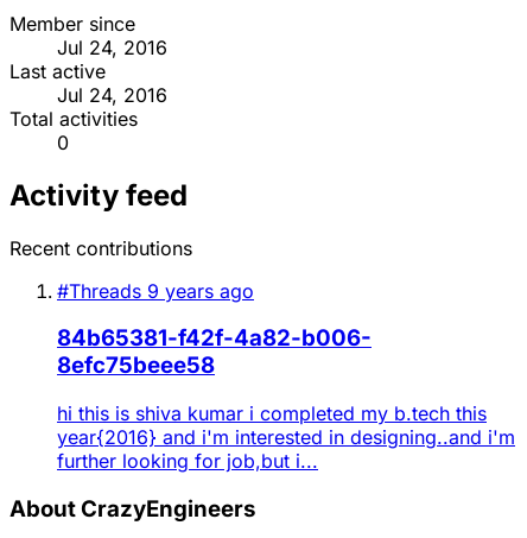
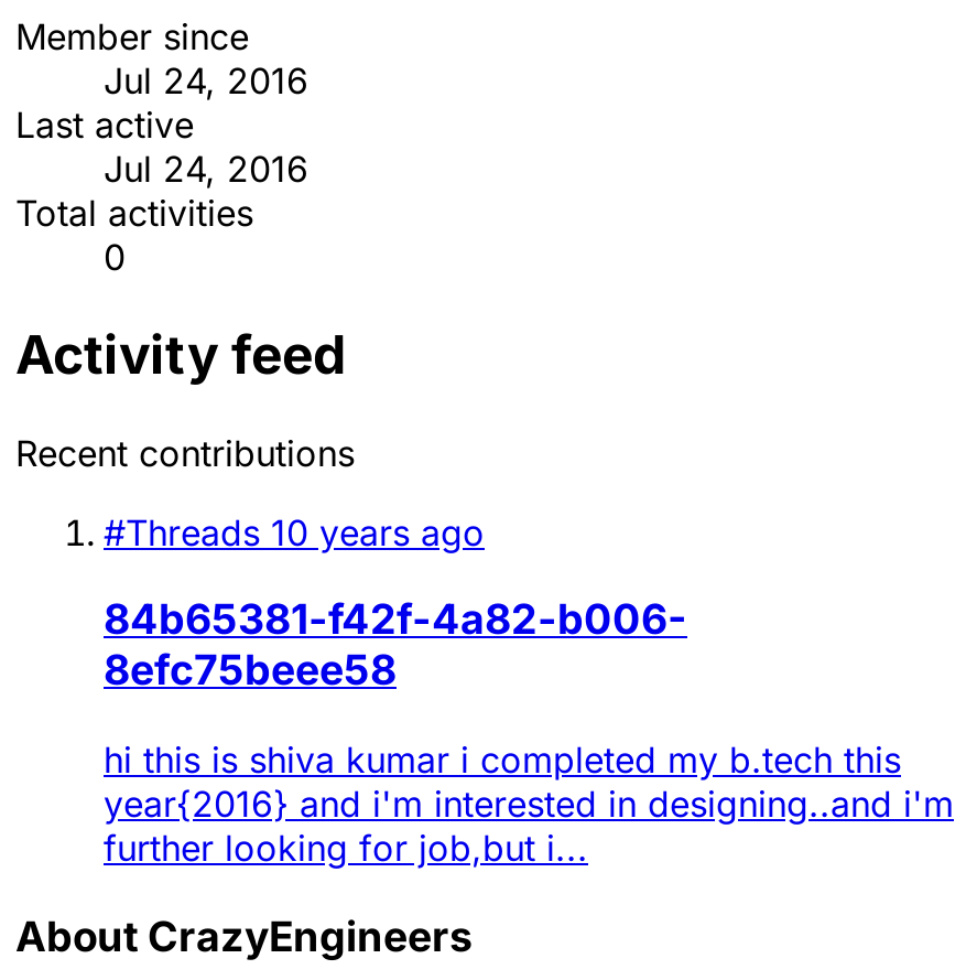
- #Threads 9 years ago
+ #Threads 10 years ago
